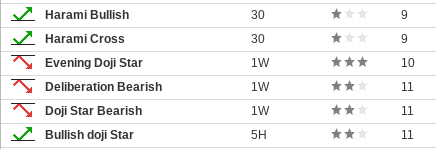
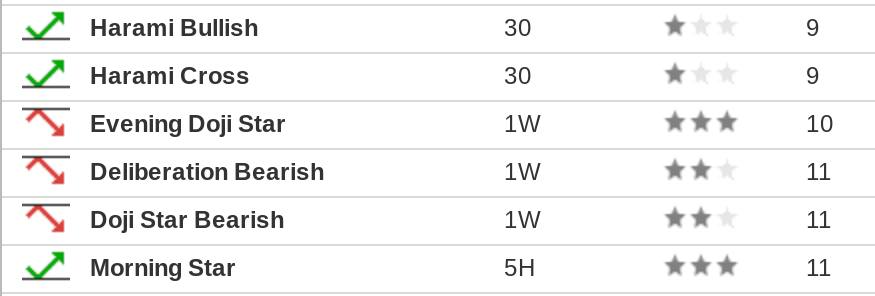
- Bullish doji Star
+ Morning Star
